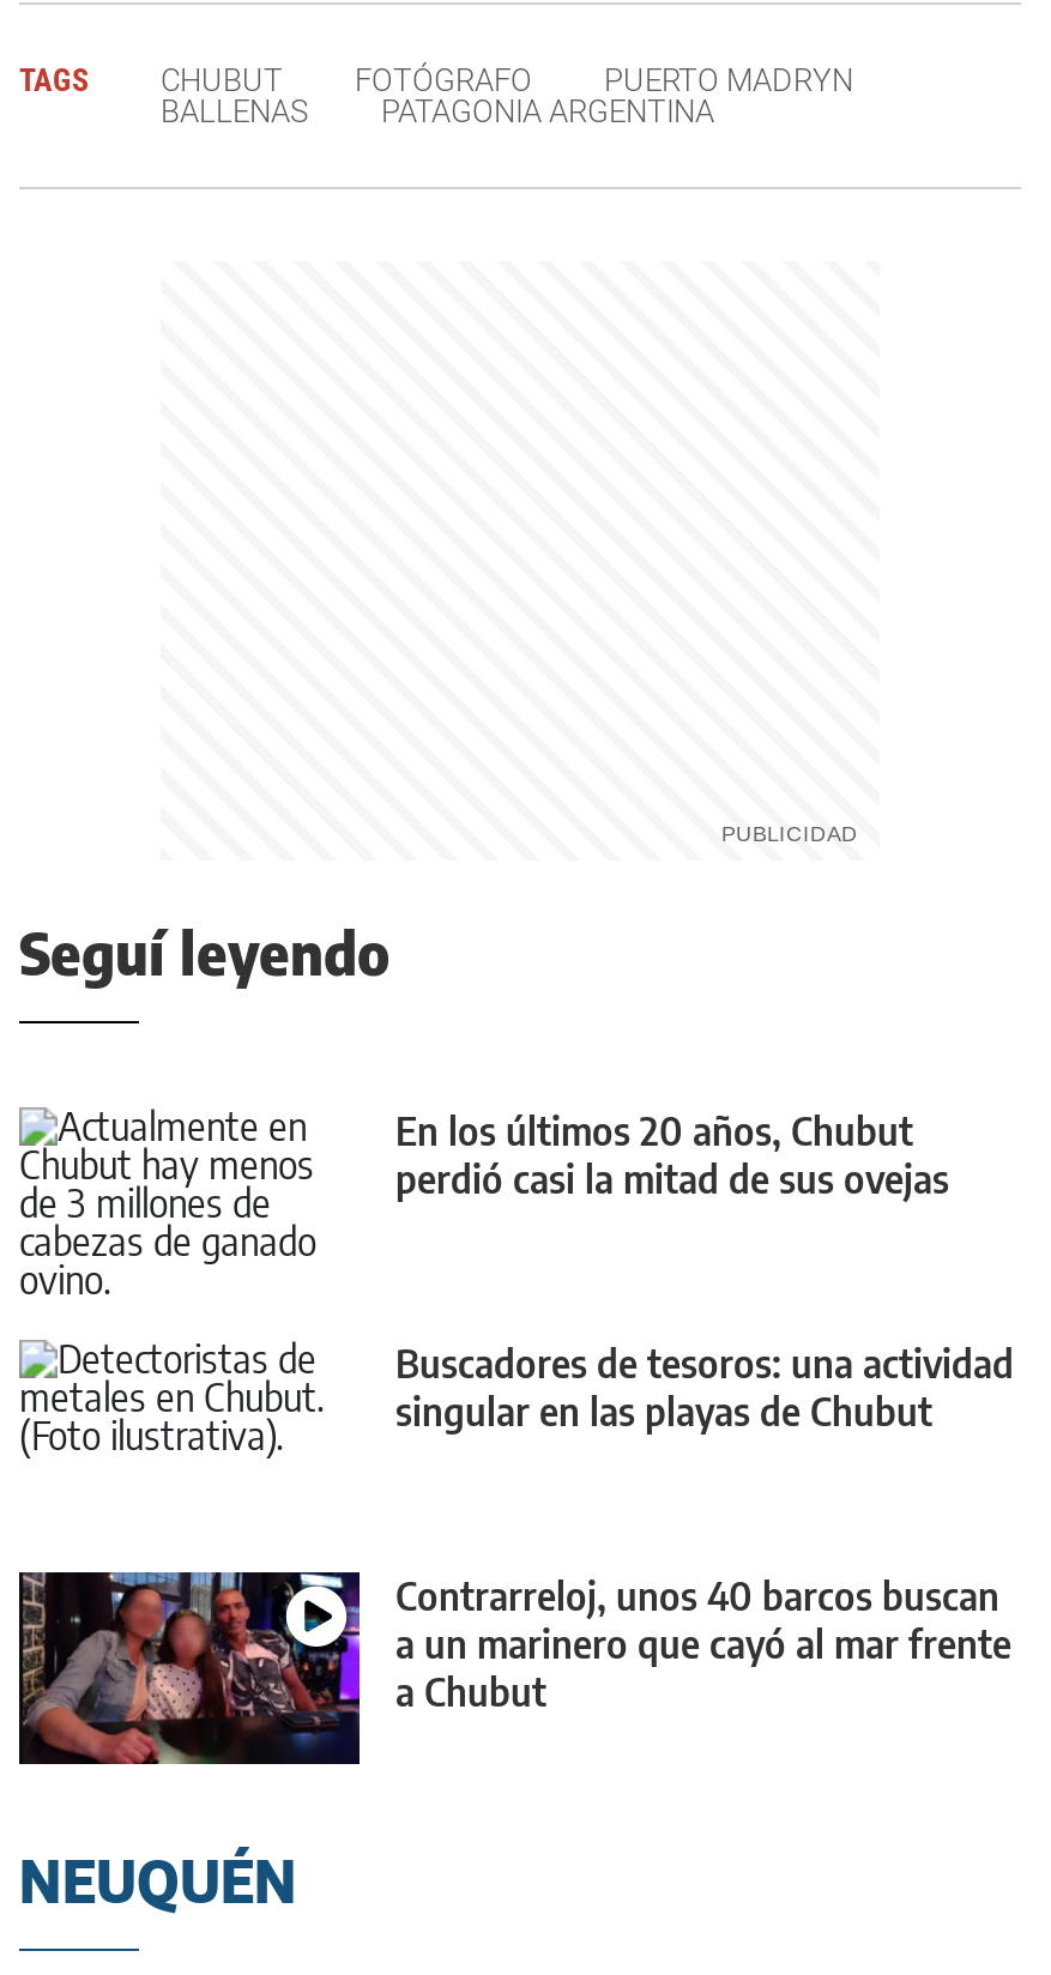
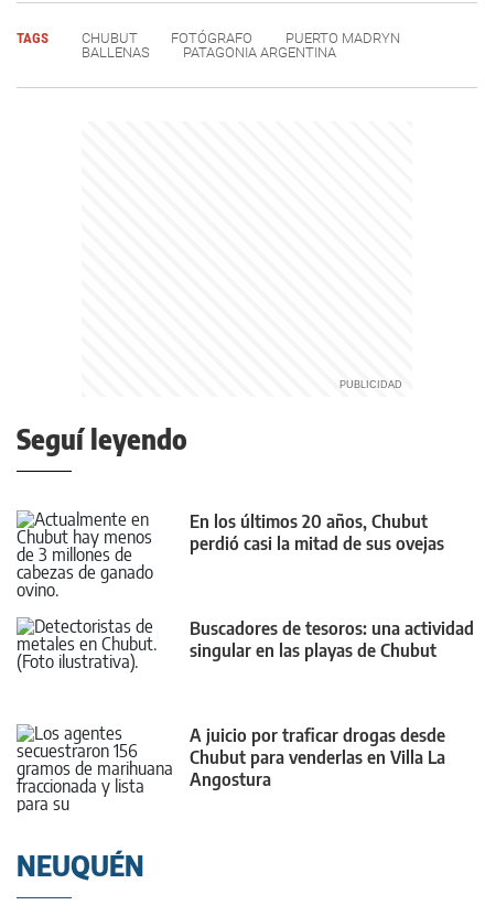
- [image]
- Contrarreloj, unos 40 barcos buscan
- a un marinero que cayó al mar frente
- a Chubut
+ [image]
+ A juicio por traficar drogas desde
+ Chubut para venderlas en Villa La
+ Angostura
